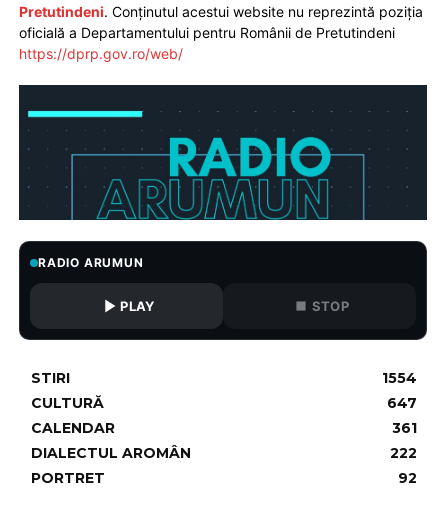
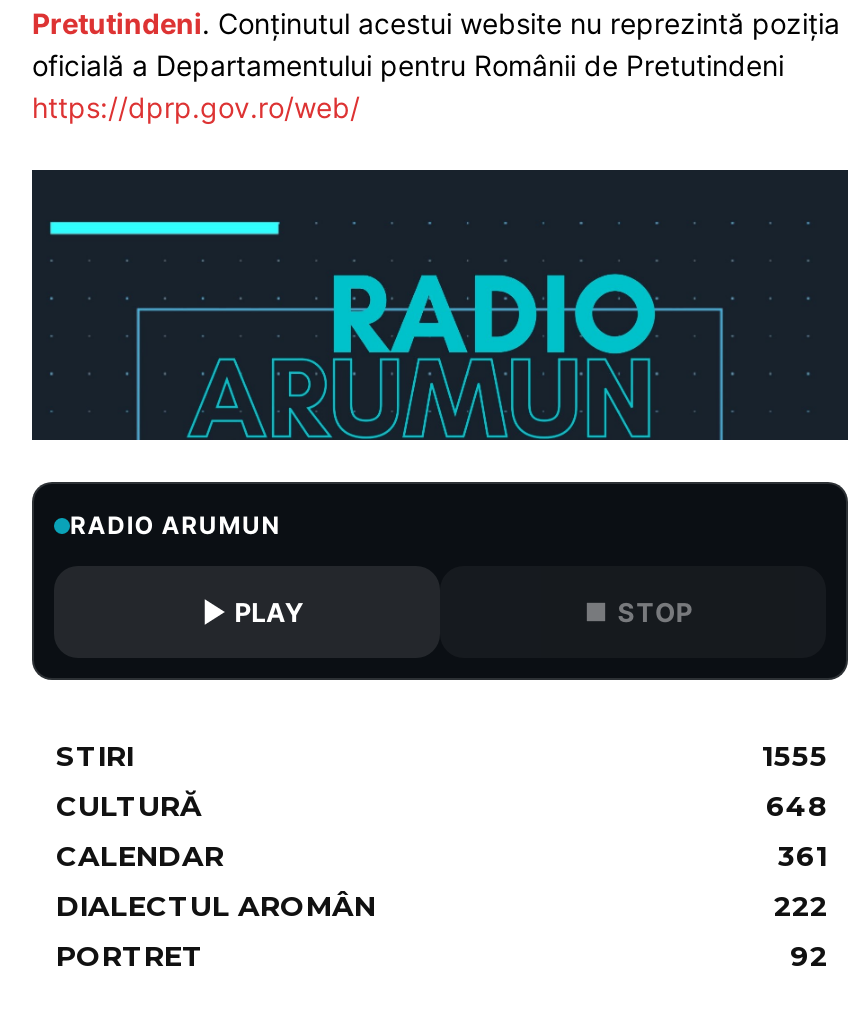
- 1554
+ 1555

- 647
+ 648
